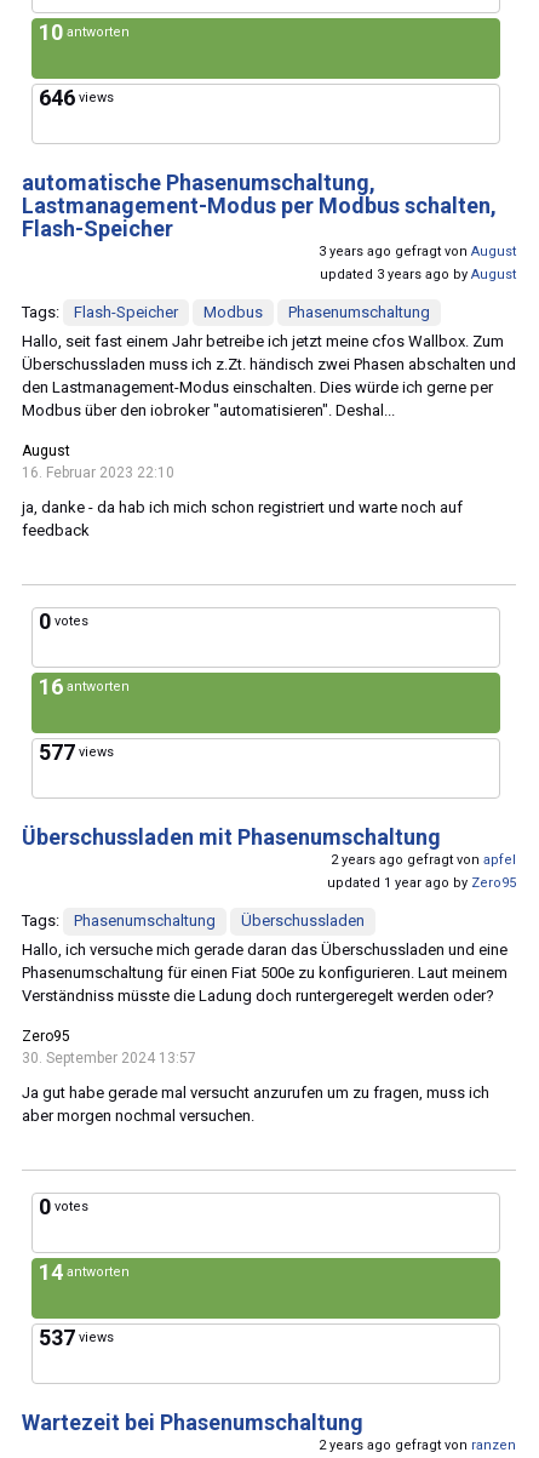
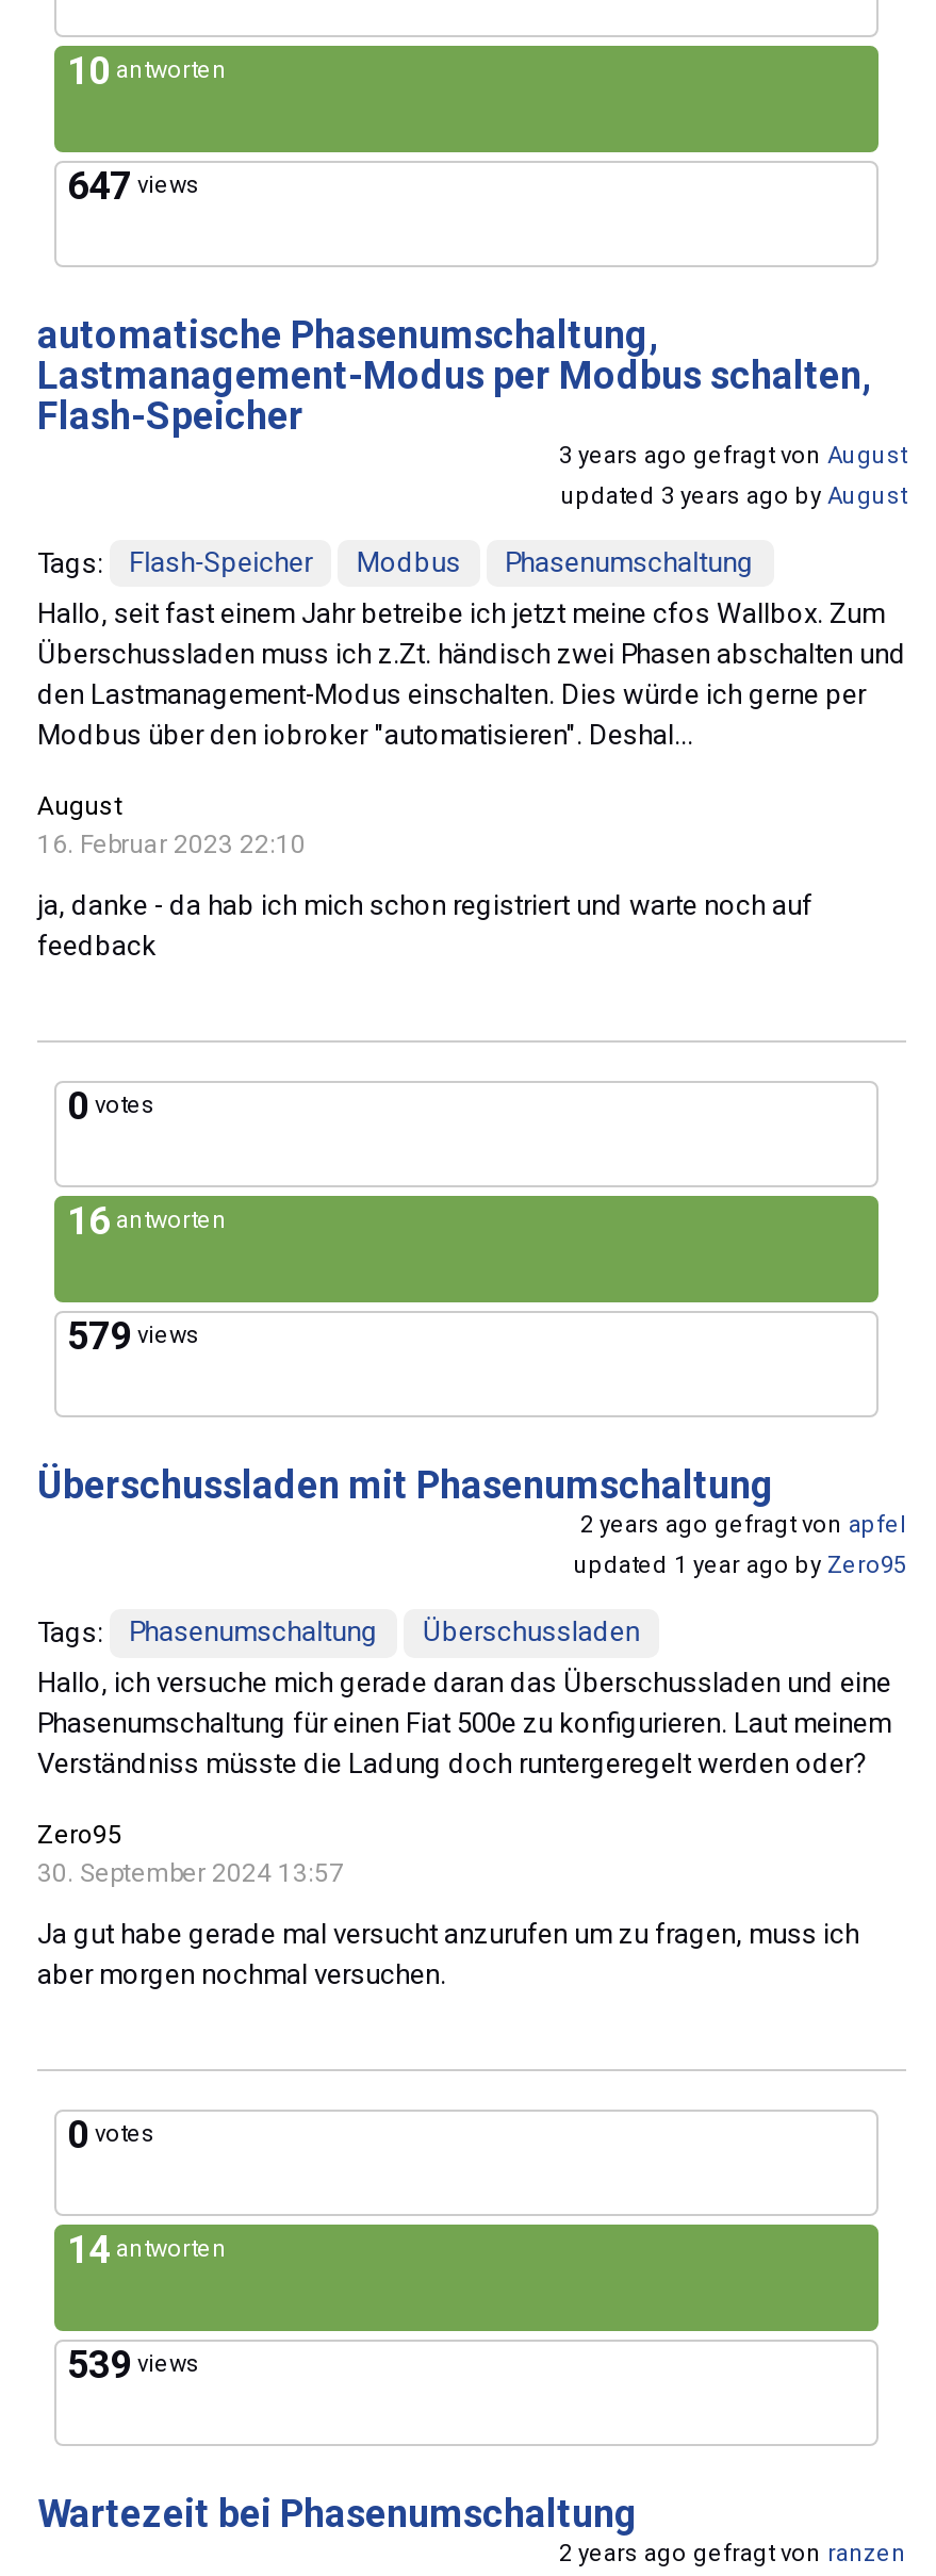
- 646 views
+ 647 views

- 577 views
+ 579 views

- 537 views
+ 539 views
